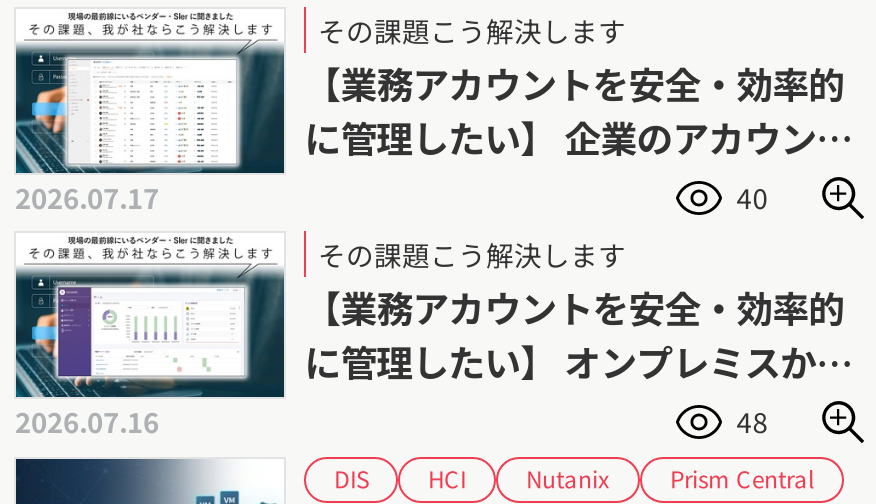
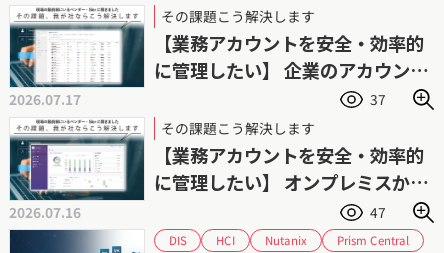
- 40
+ 37

- 48
+ 47
